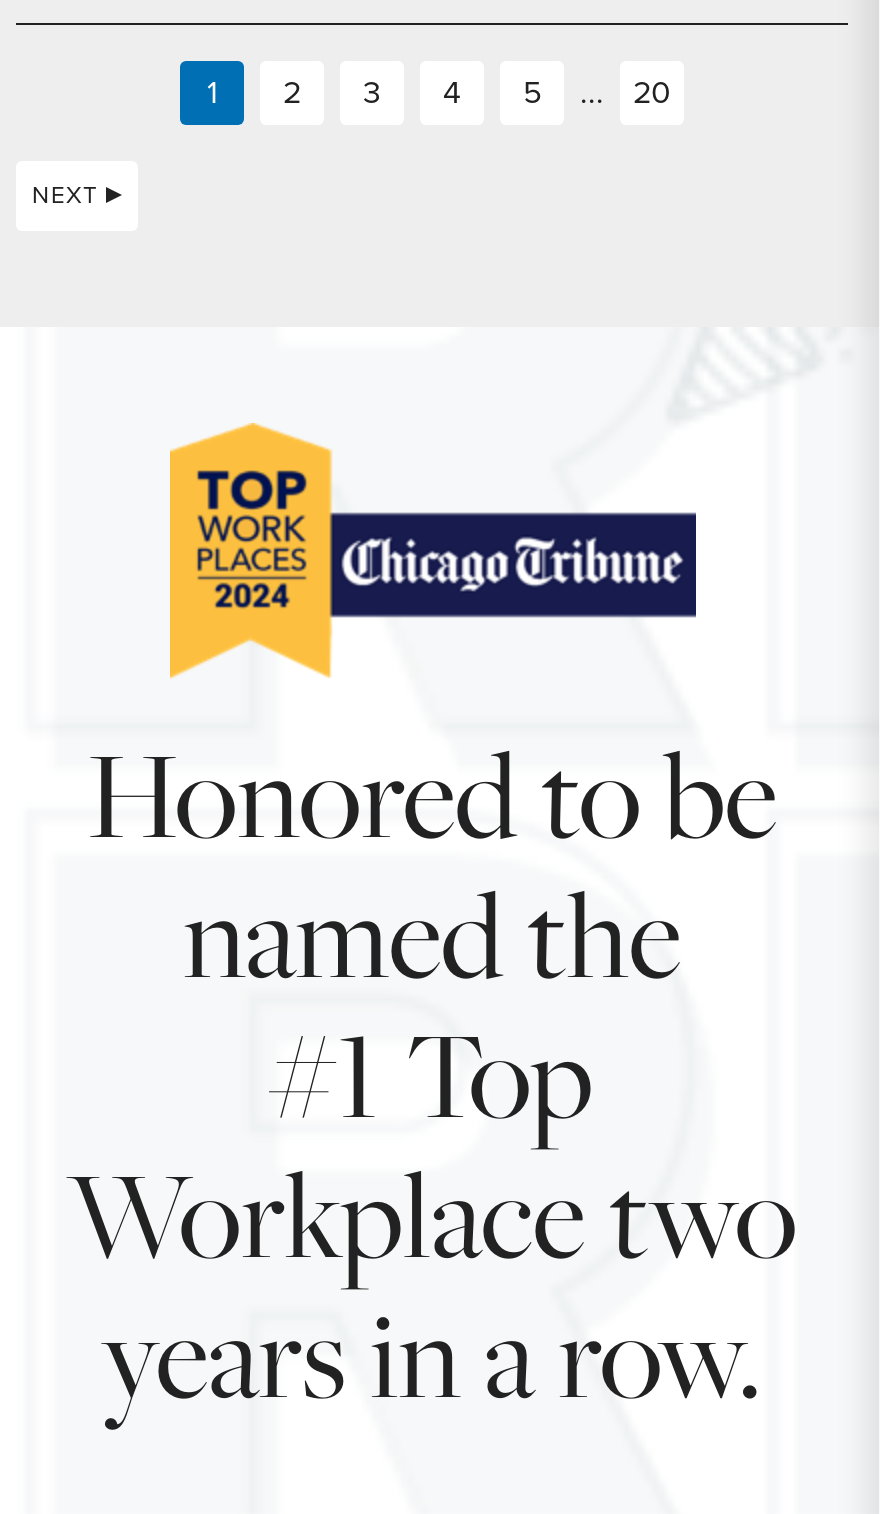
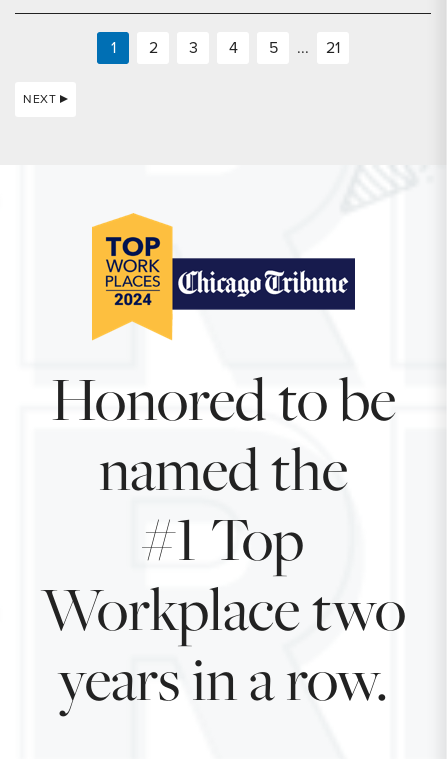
- 20
+ 21
